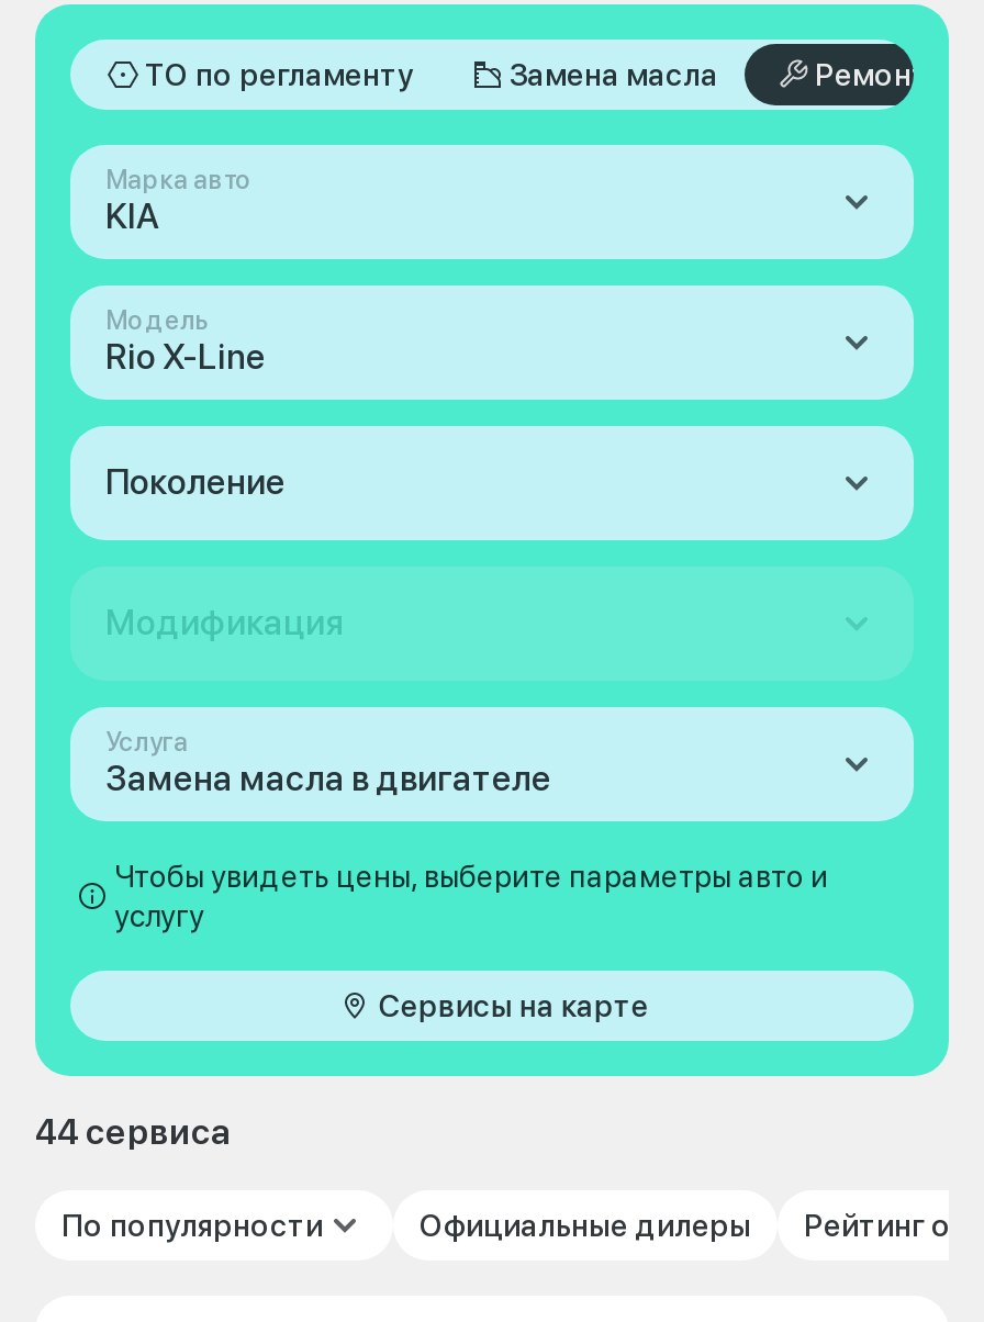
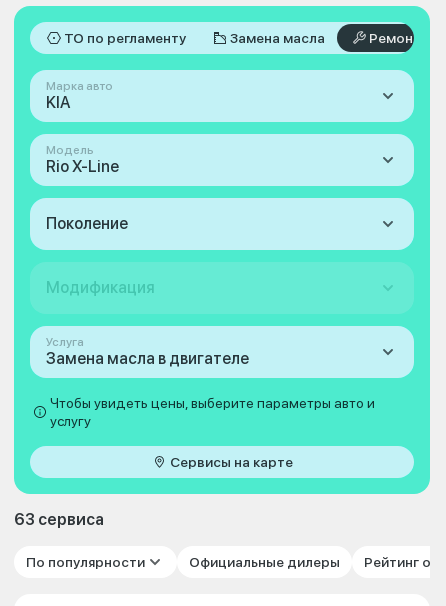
- 44 сервиса
+ 63 сервиса
